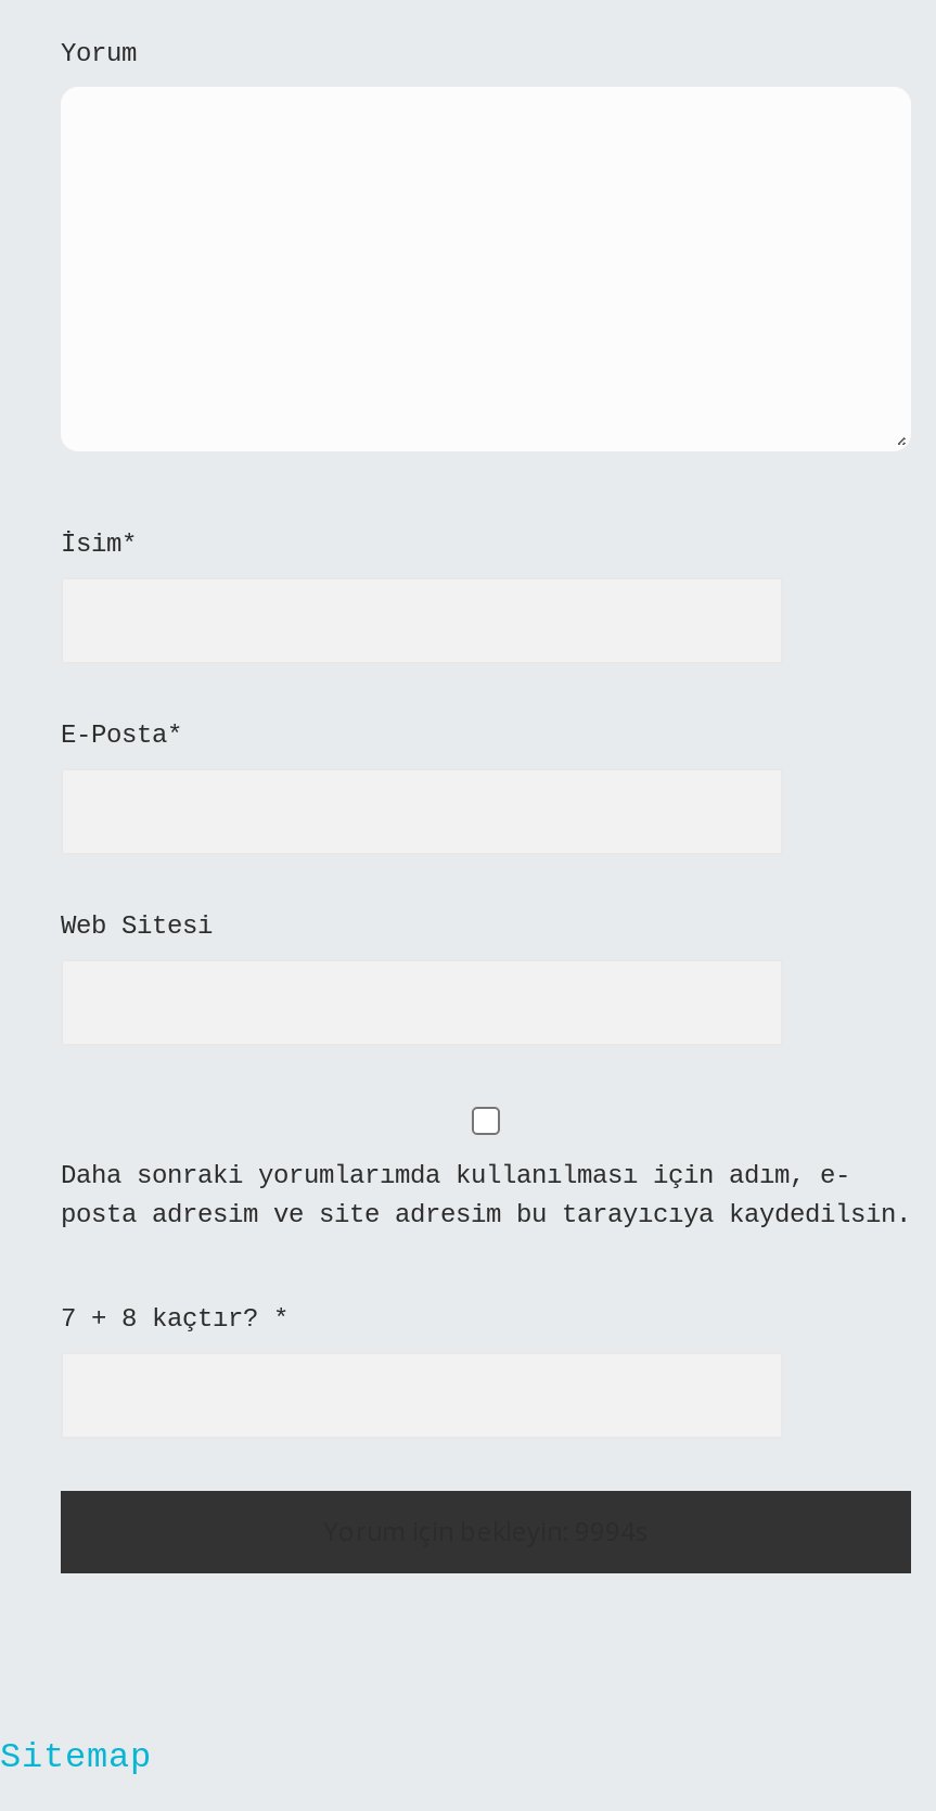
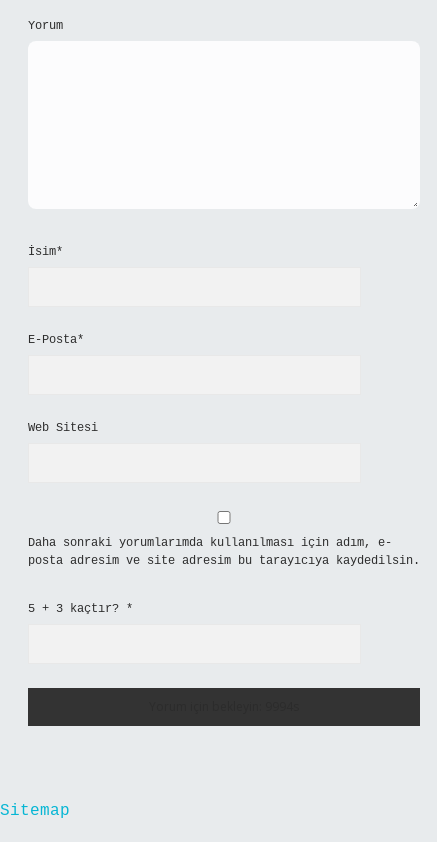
- 7 + 8 kaçtır? *
+ 5 + 3 kaçtır? *
